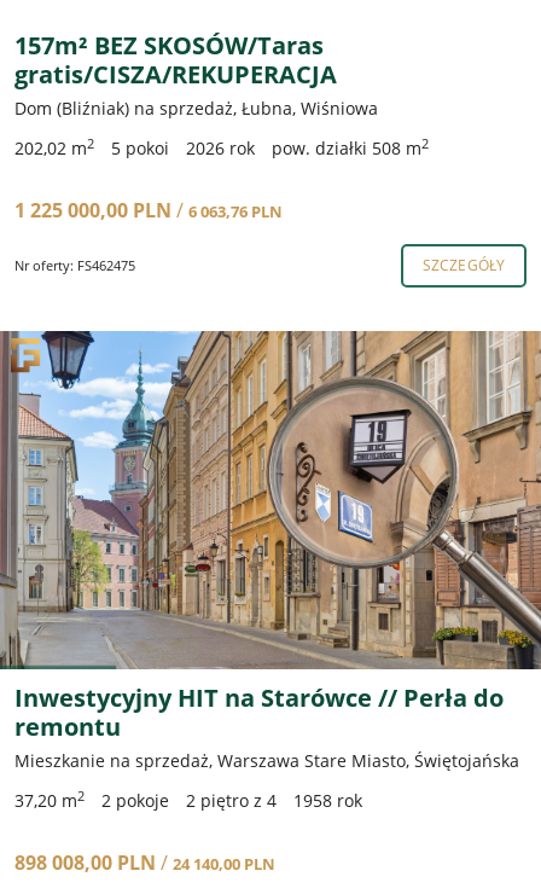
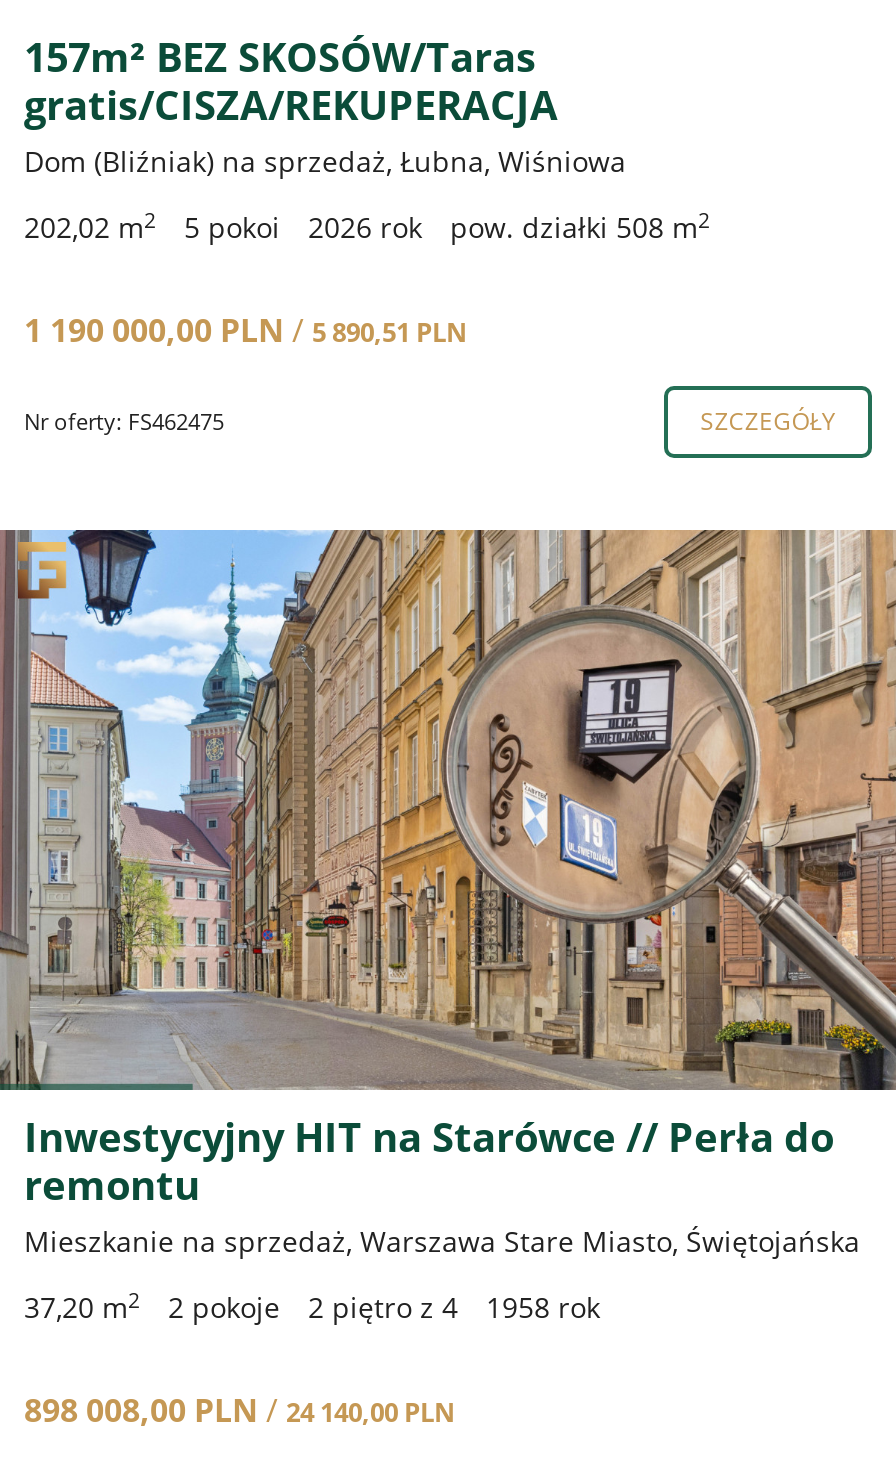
- 1 225 000,00 PLN / 6 063,76 PLN
+ 1 190 000,00 PLN / 5 890,51 PLN
